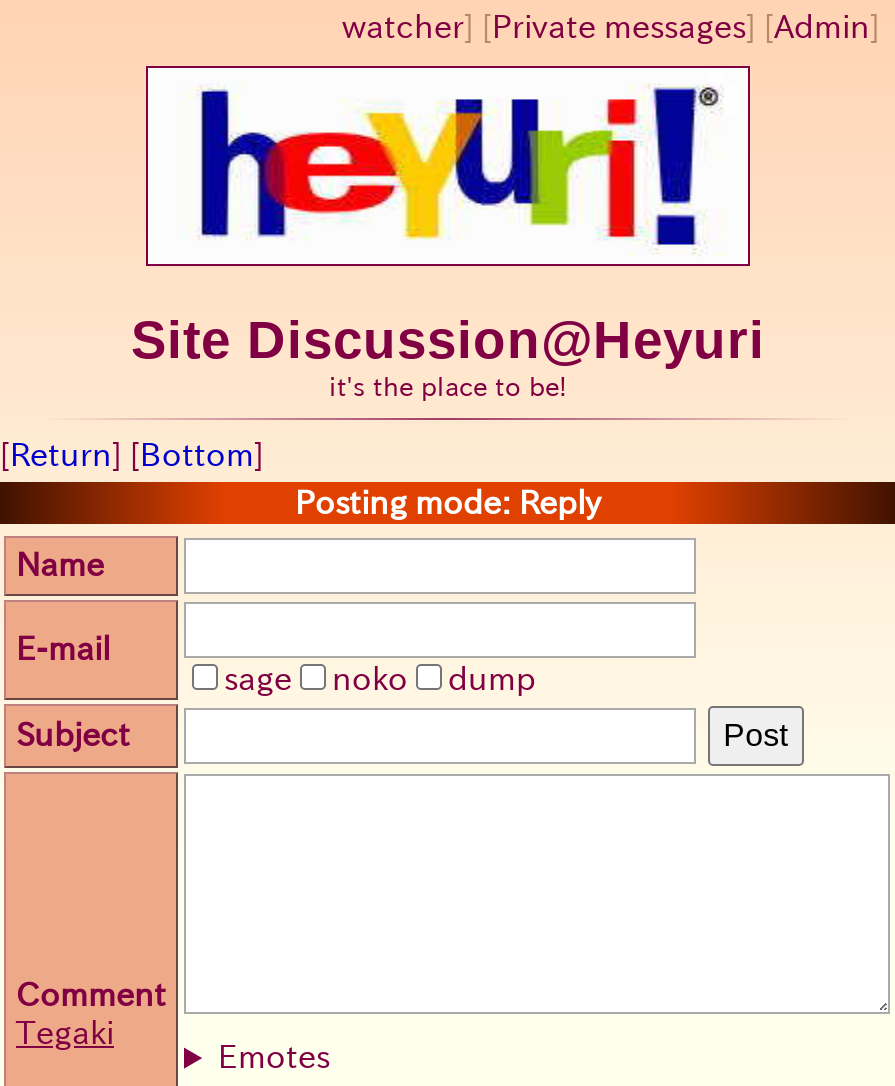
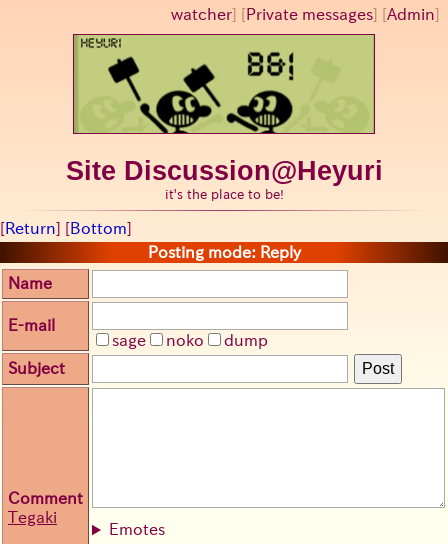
- [image]
+ [image]
